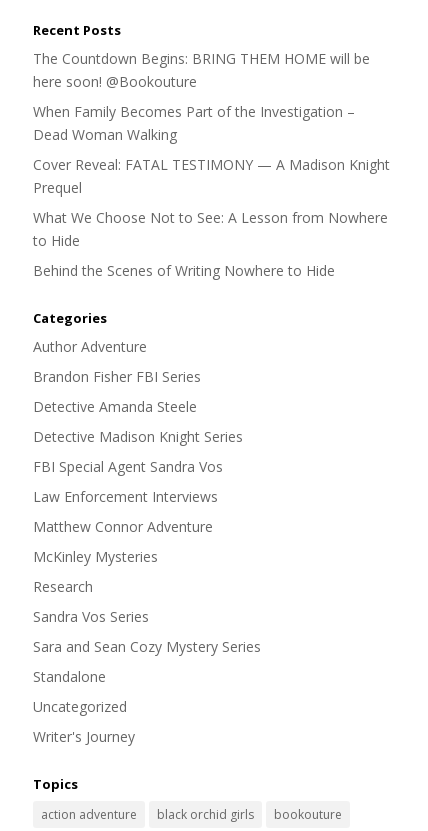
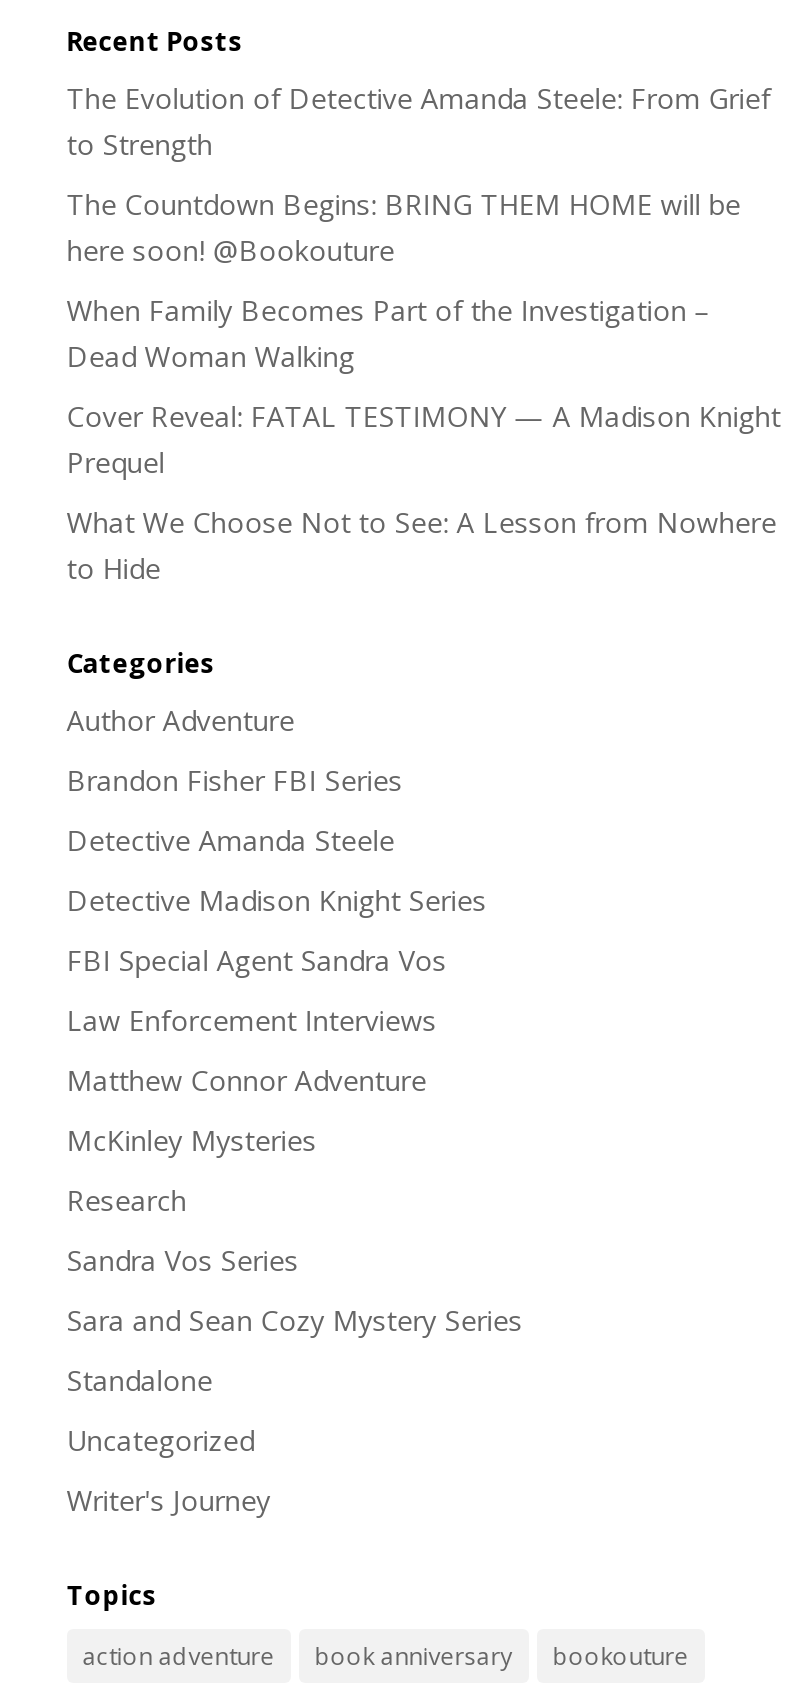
+ The Evolution of Detective Amanda Steele: From Grief
+ to Strength

moved down: The Countdown Begins: BRING THEM HOME will be | here soon! @Bookouture | When Family Becomes Part of the Investigation – | Dead Woman Walking | Cover Reveal: FATAL TESTIMONY — A Madison Knight | Prequel | What We Choose Not to See: A Lesson from Nowhere | to Hide

- Behind the Scenes of Writing Nowhere to Hide

- black orchid girls
+ book anniversary
